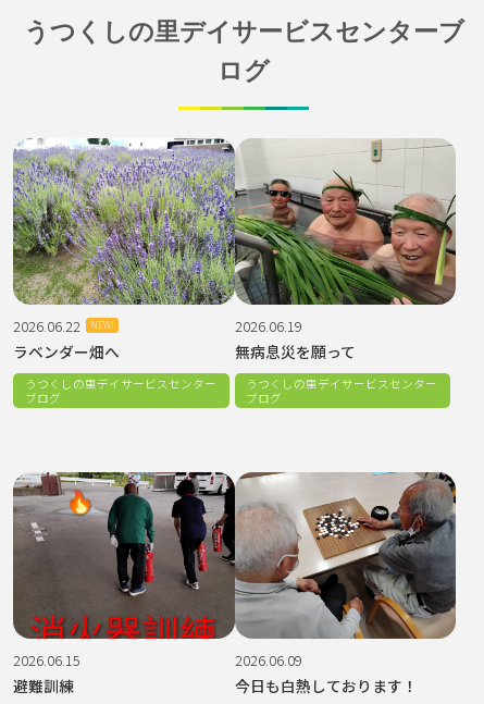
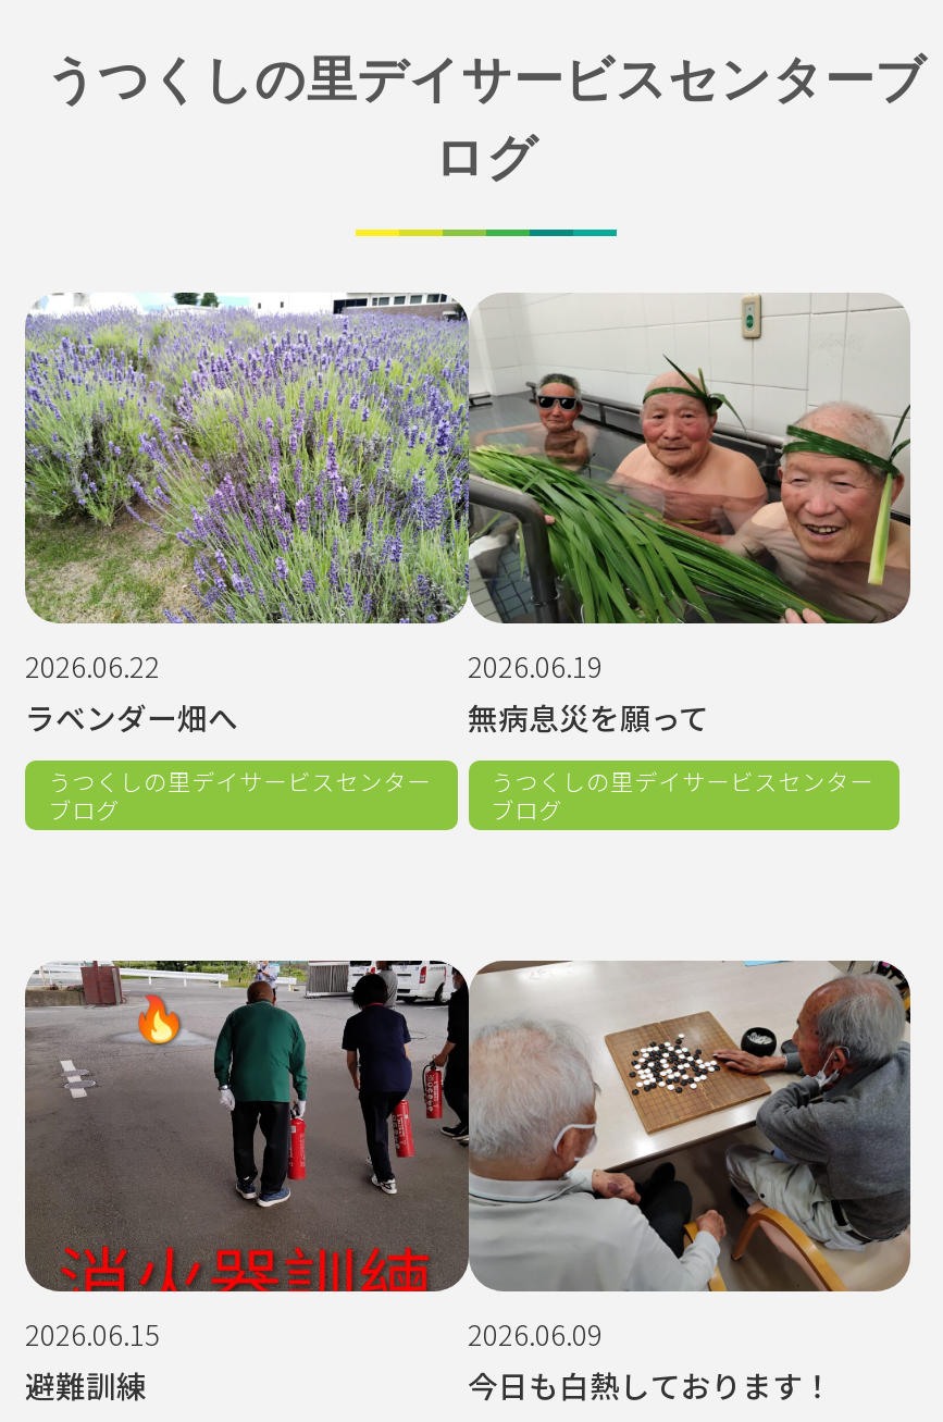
- NEW!
